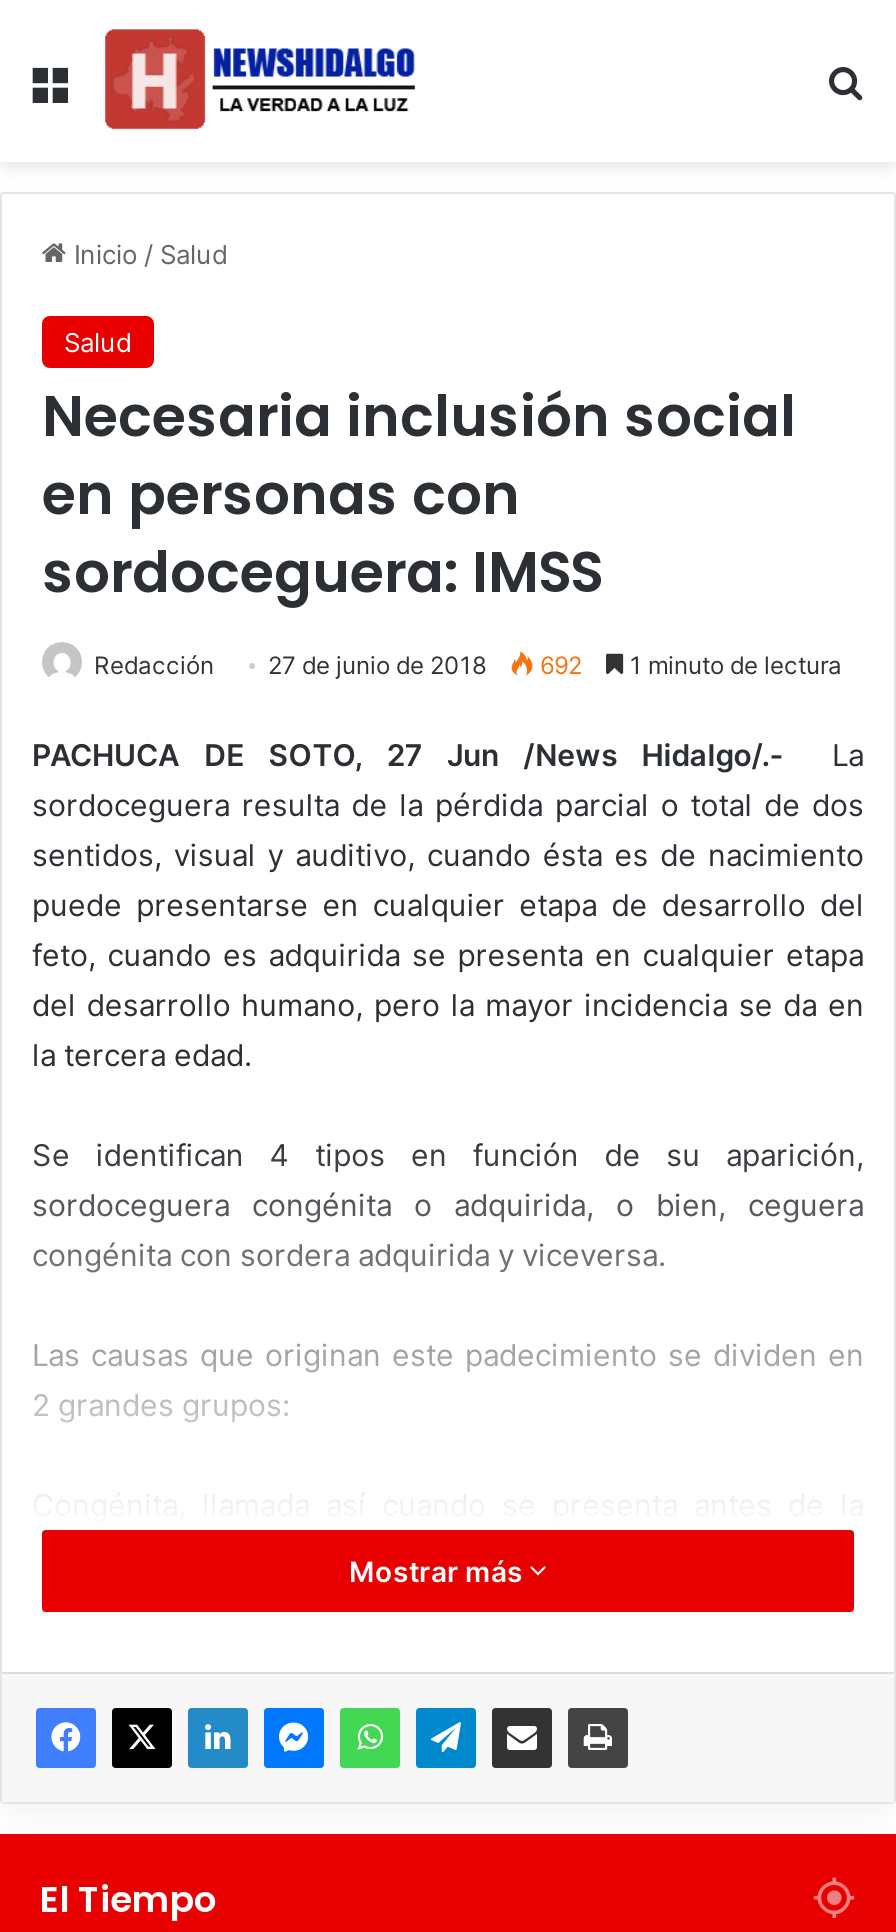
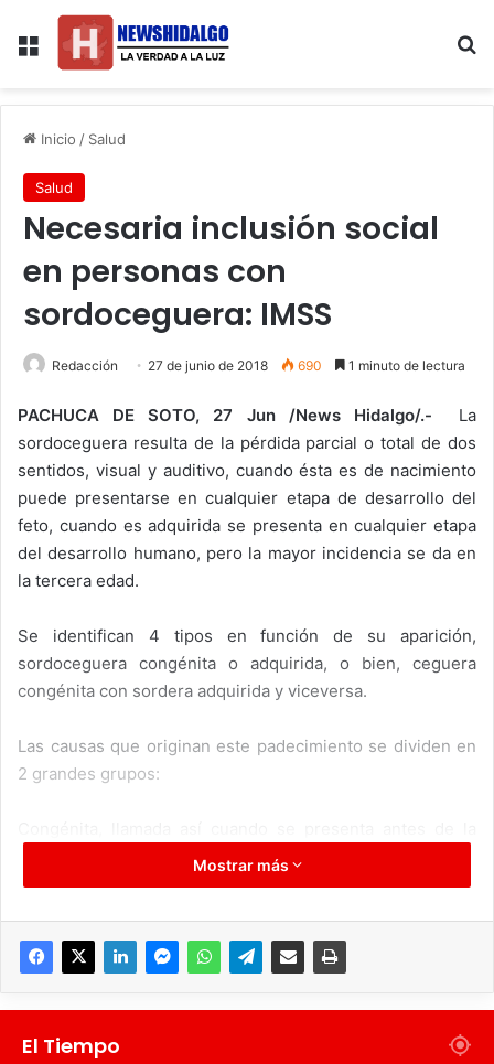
- Redacción 27 de junio de 2018 692 1 minuto de lectura
+ Redacción 27 de junio de 2018 690 1 minuto de lectura
